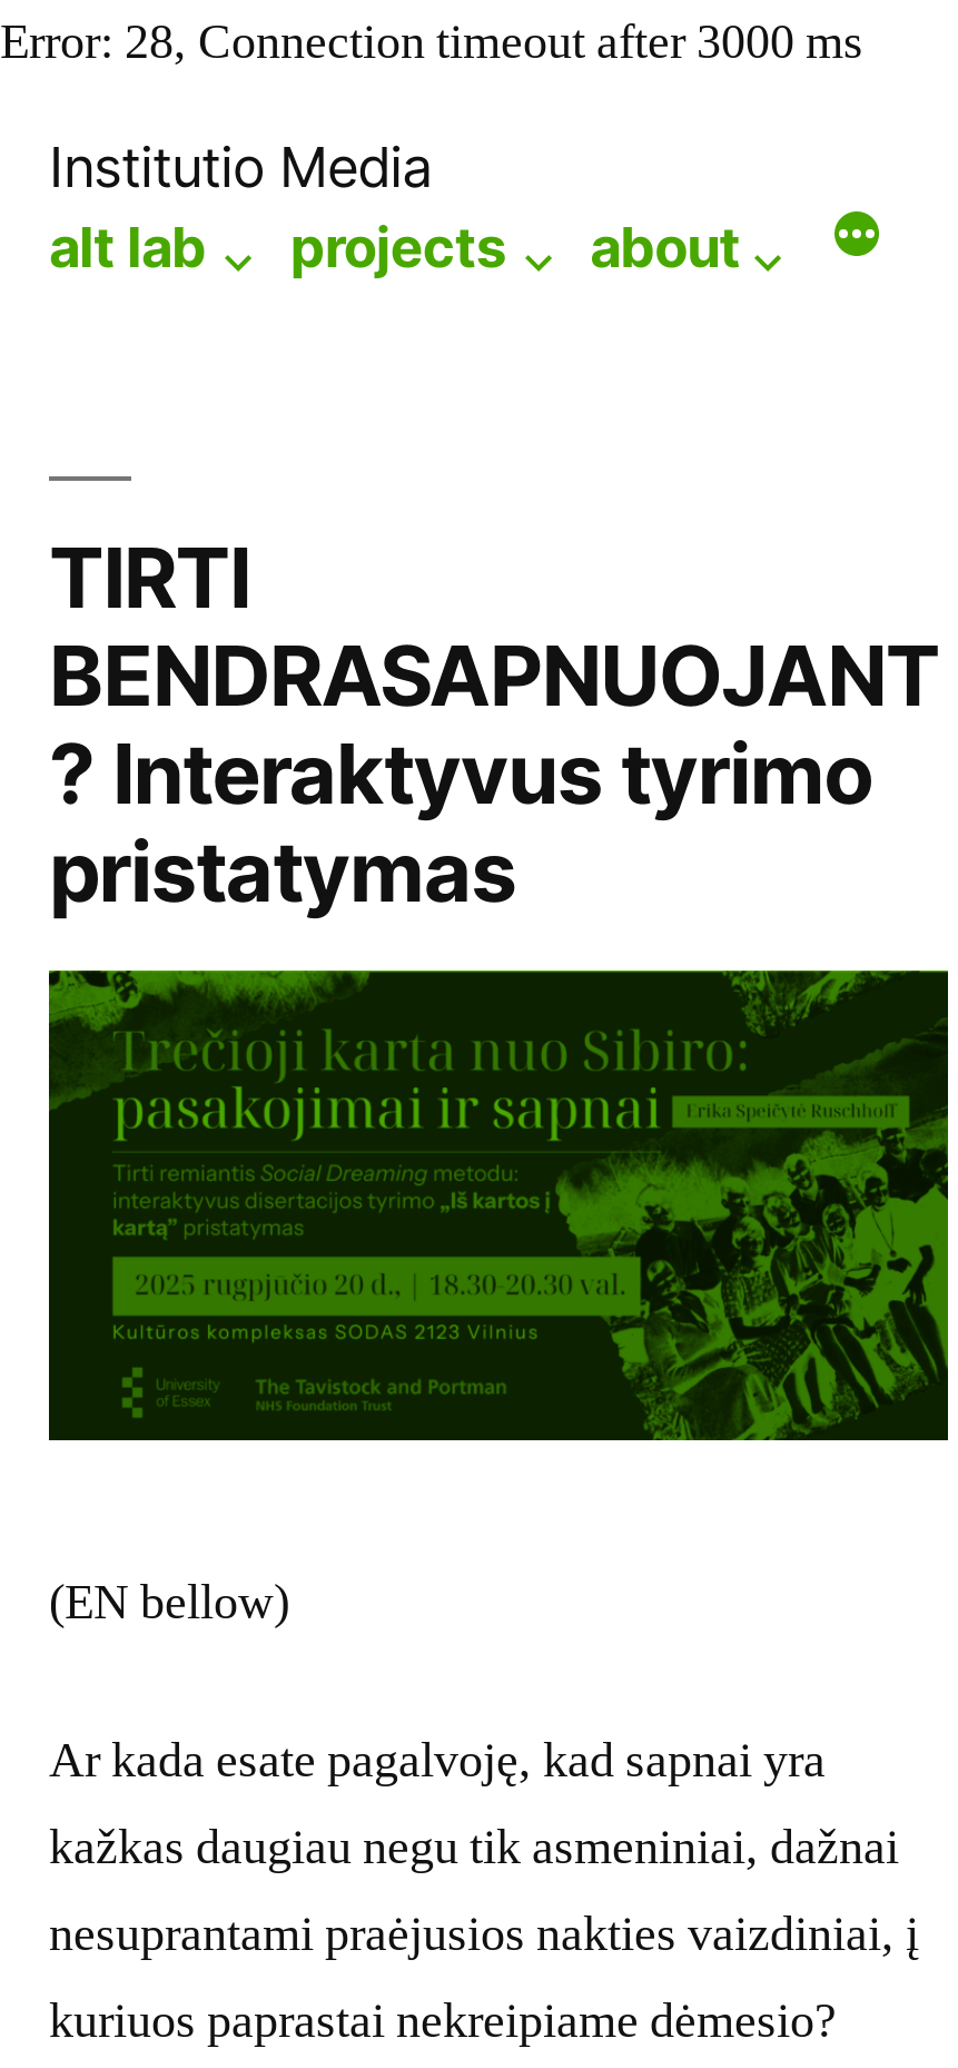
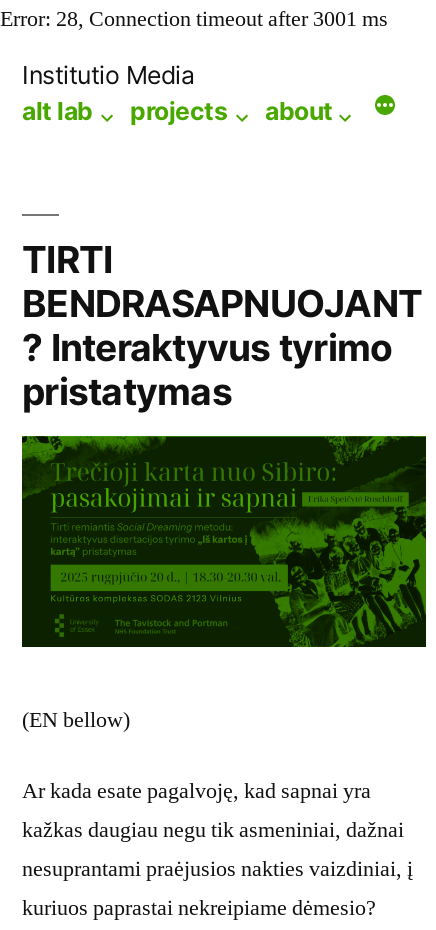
- Error: 28, Connection timeout after 3000 ms
+ Error: 28, Connection timeout after 3001 ms
